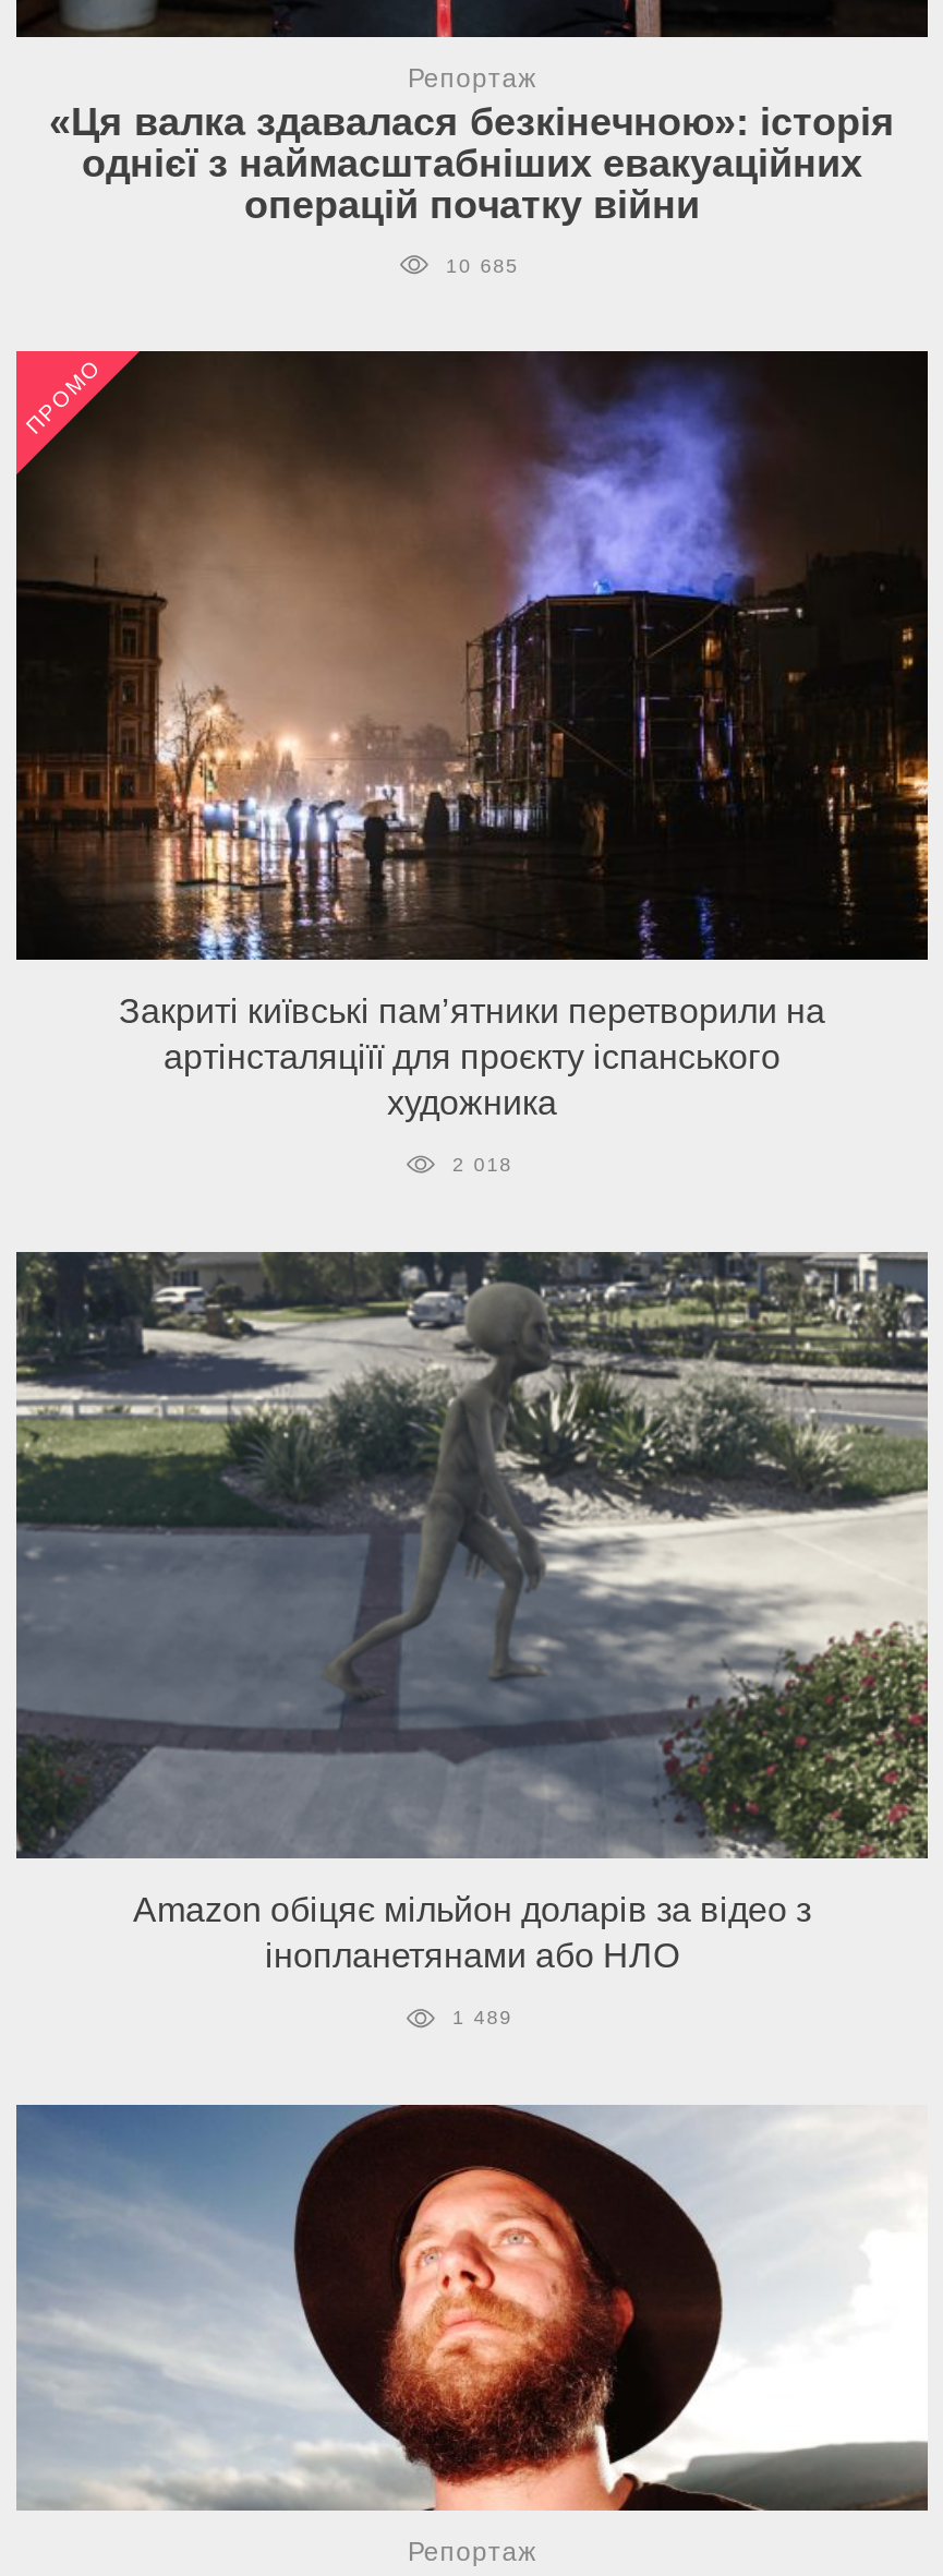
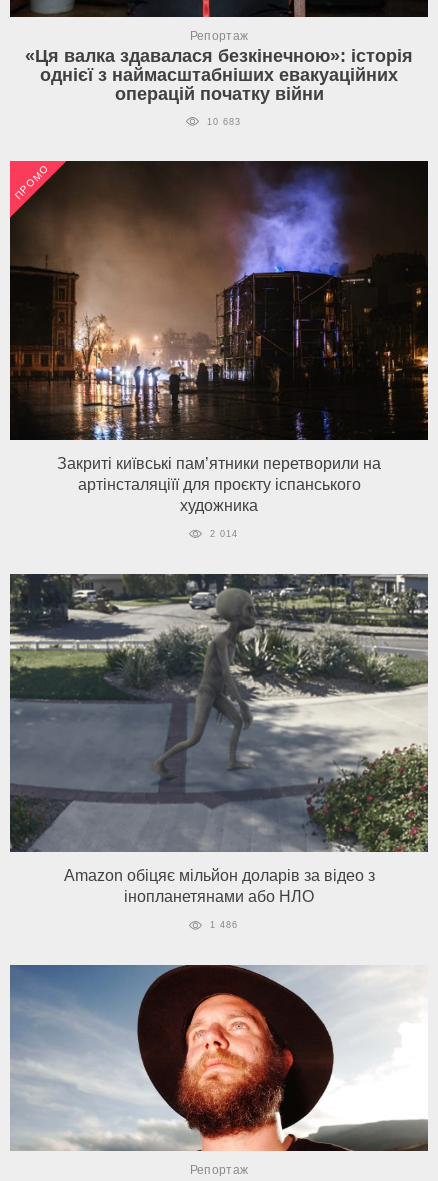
- 10 685
+ 10 683

- 2 018
+ 2 014

- 1 489
+ 1 486
